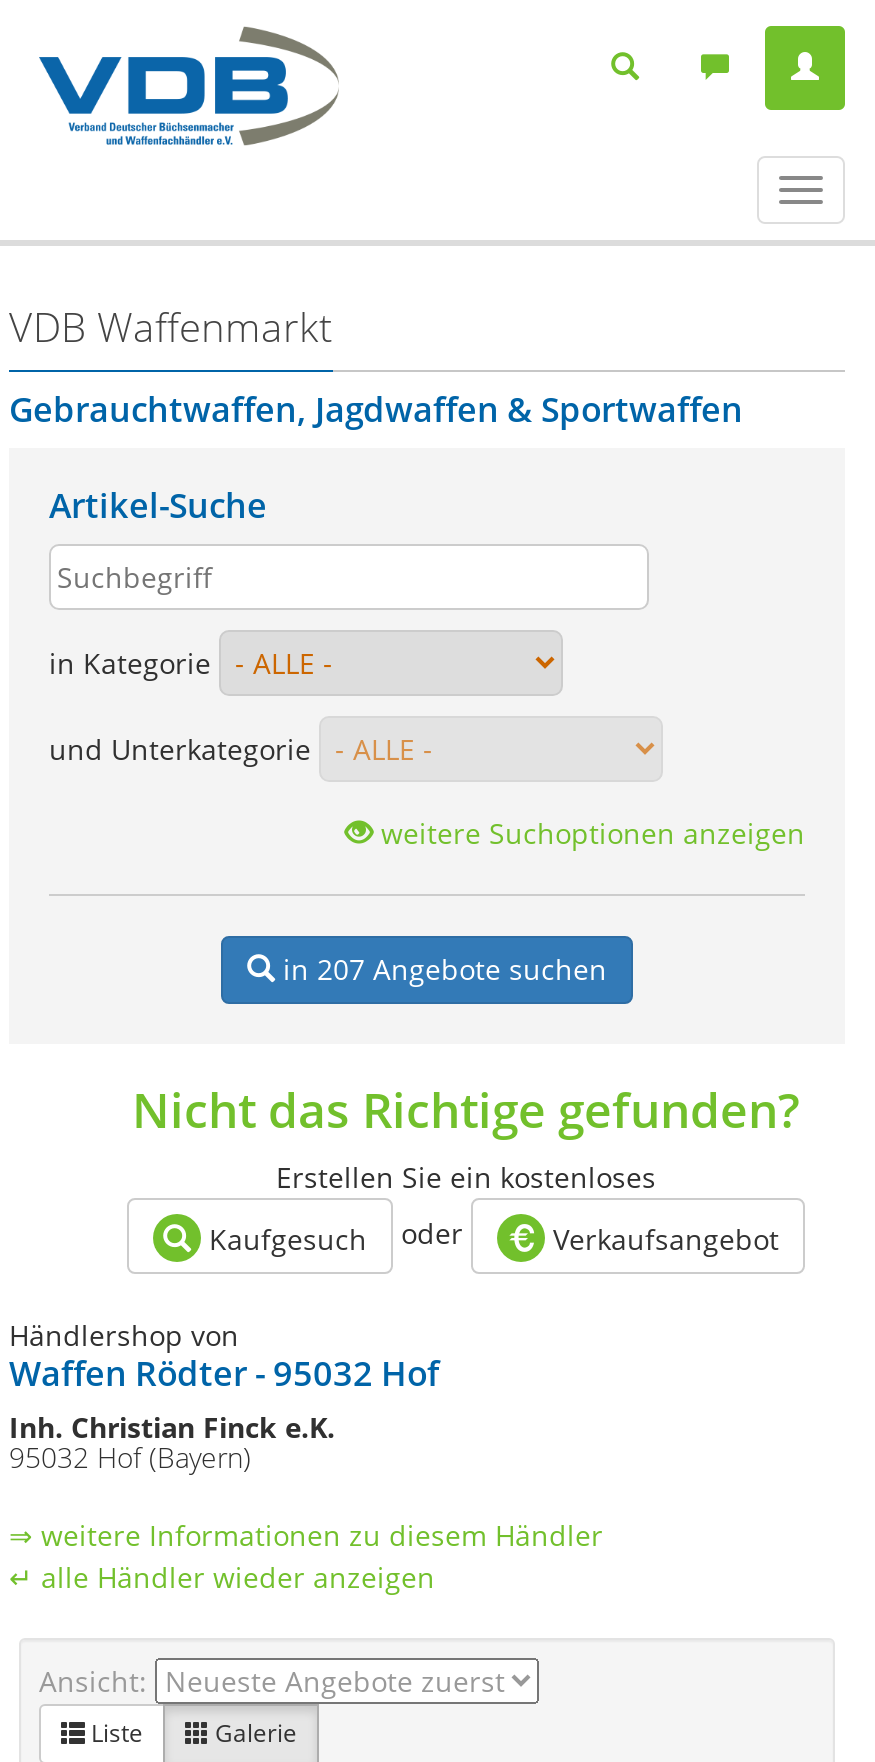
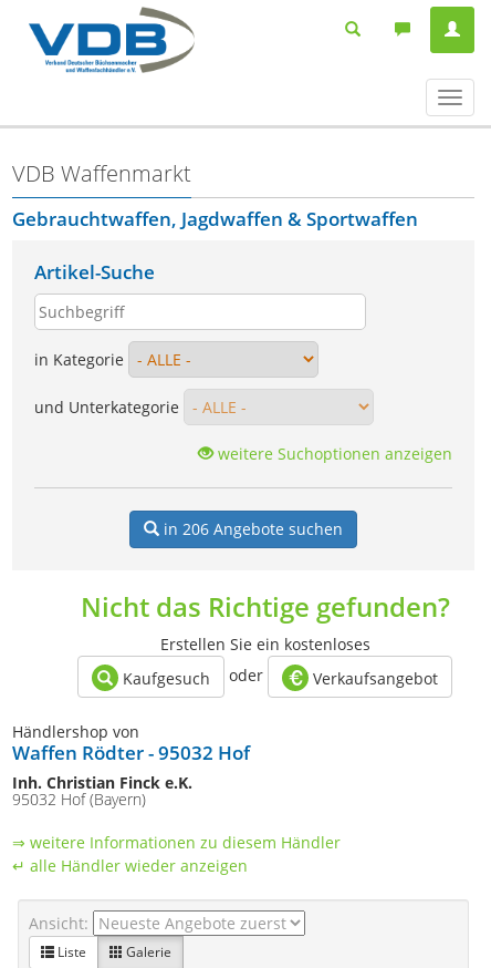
- in 207 Angebote suchen
+ in 206 Angebote suchen
